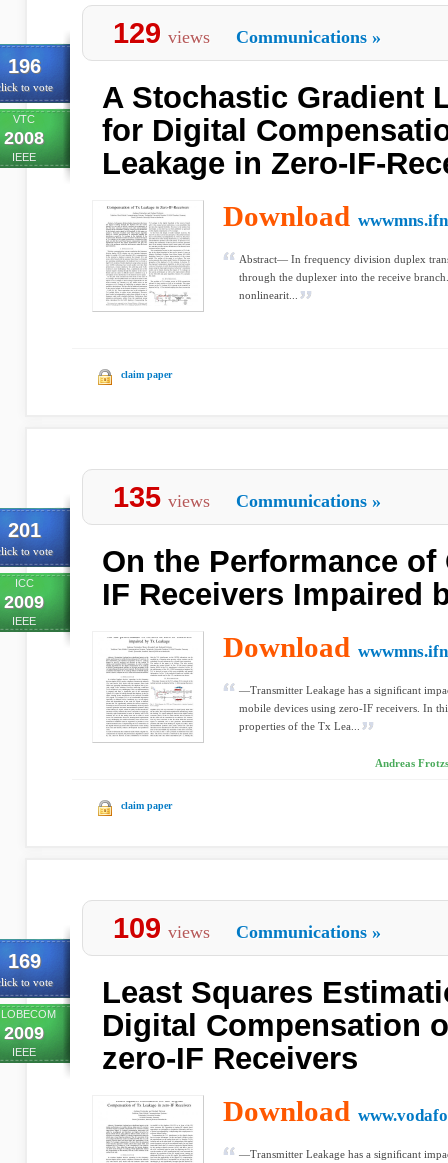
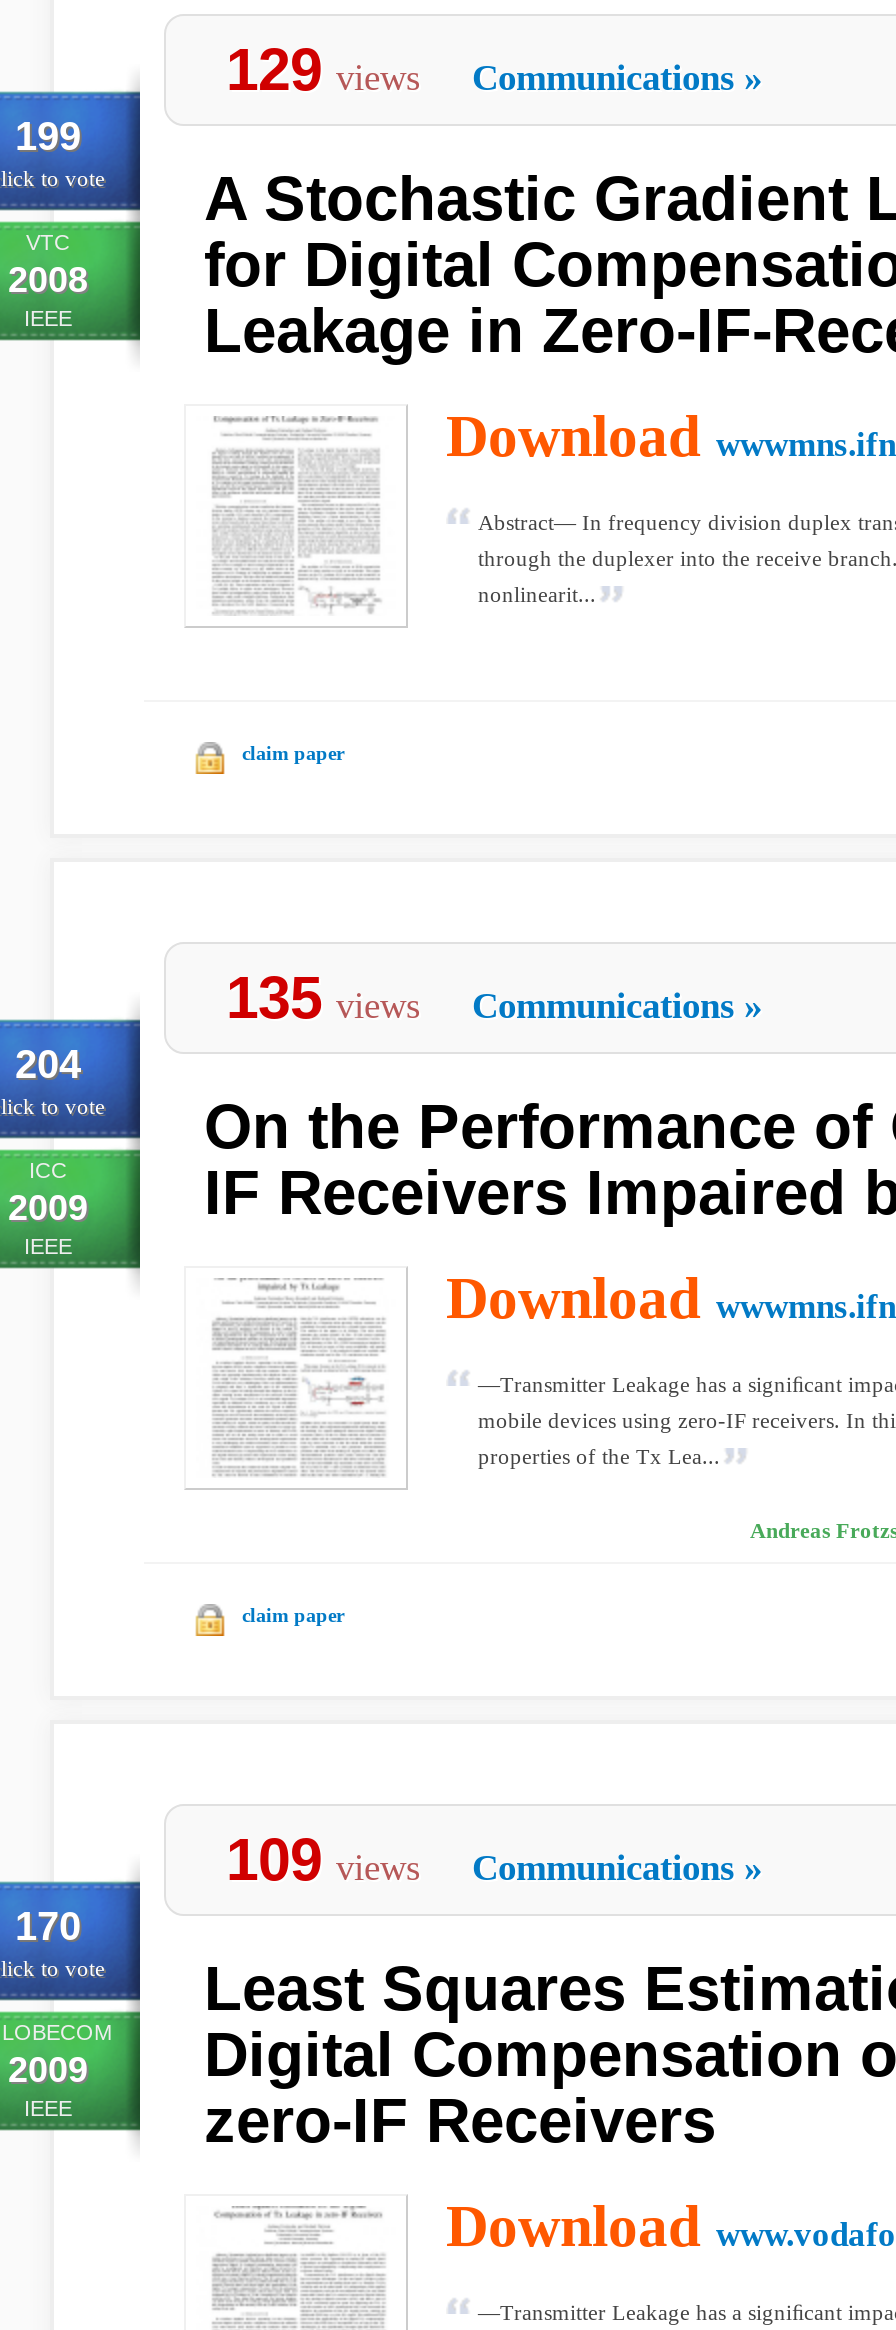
- 196
+ 199

- 201
+ 204

- 169
+ 170
